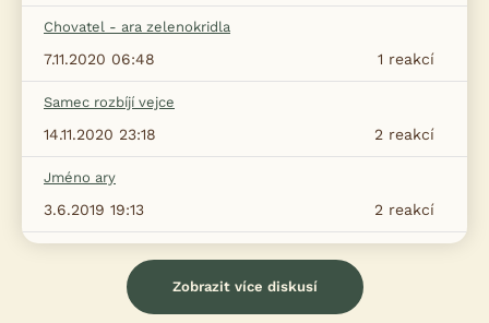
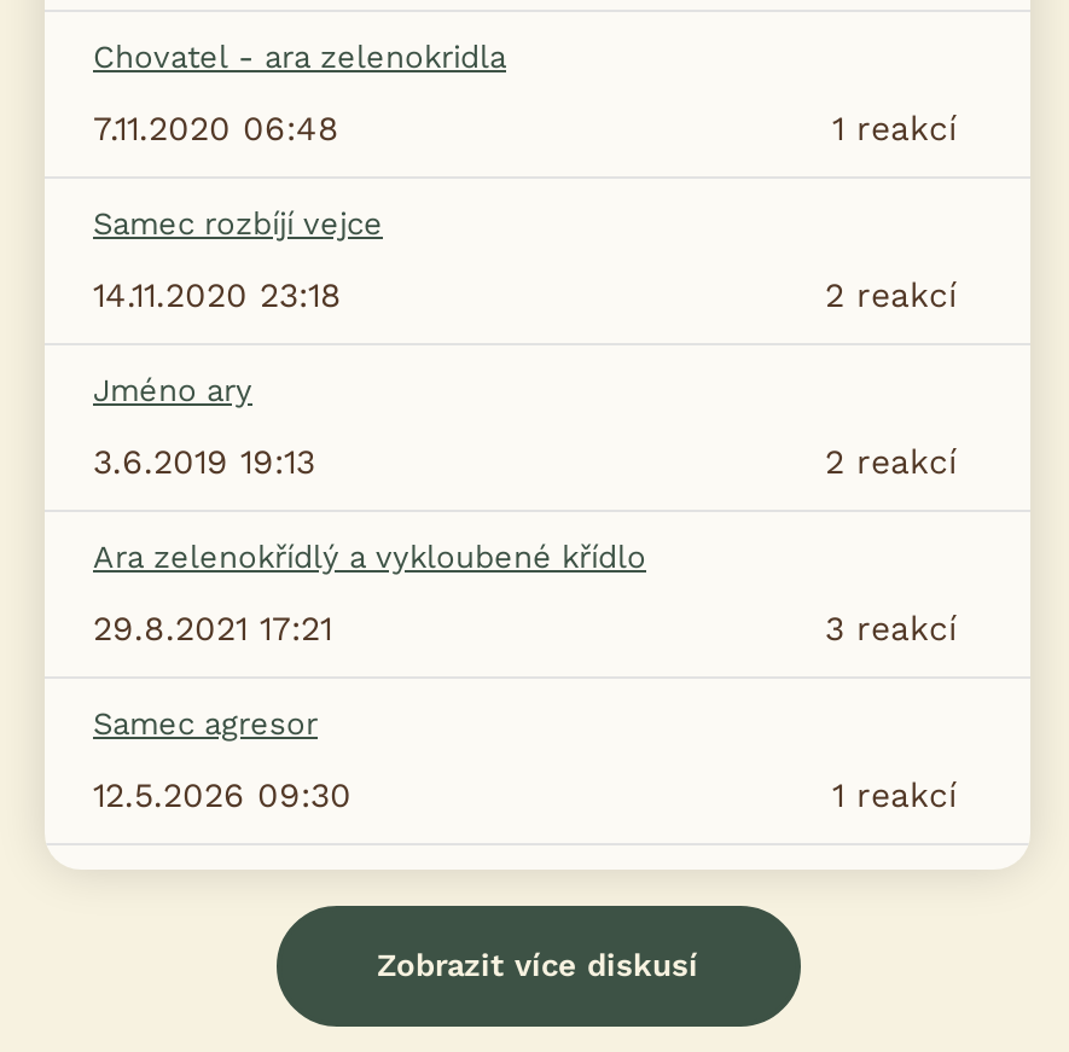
+ Ara zelenokřídlý a vykloubené křídlo
+ 3 reakcí
+ 29.8.2021 17:21
+ Samec agresor
+ 1 reakcí
+ 12.5.2026 09:30
